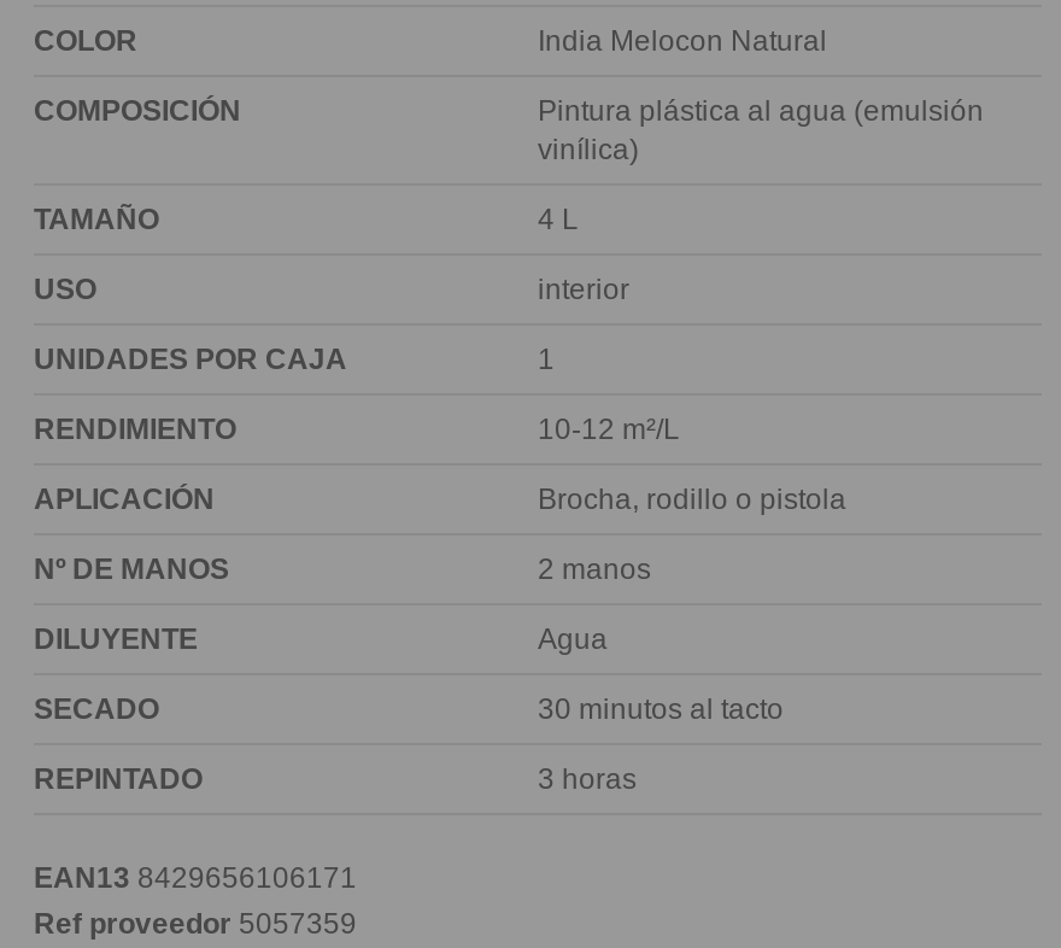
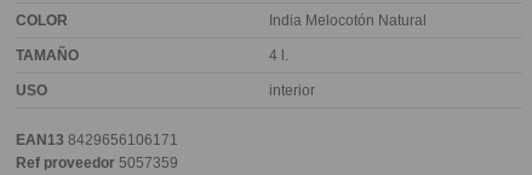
- India Melocon Natural
- COMPOSICIÓN
- Pintura plástica al agua (emulsión
- vinílica)
+ India Melocotón Natural

- 4 L
+ 4 l.

- UNIDADES POR CAJA
- 1
- RENDIMIENTO
- 10-12 m²/L
- APLICACIÓN
- Brocha, rodillo o pistola
- Nº DE MANOS
- 2 manos
- DILUYENTE
- Agua
- SECADO
- 30 minutos al tacto
- REPINTADO
- 3 horas
